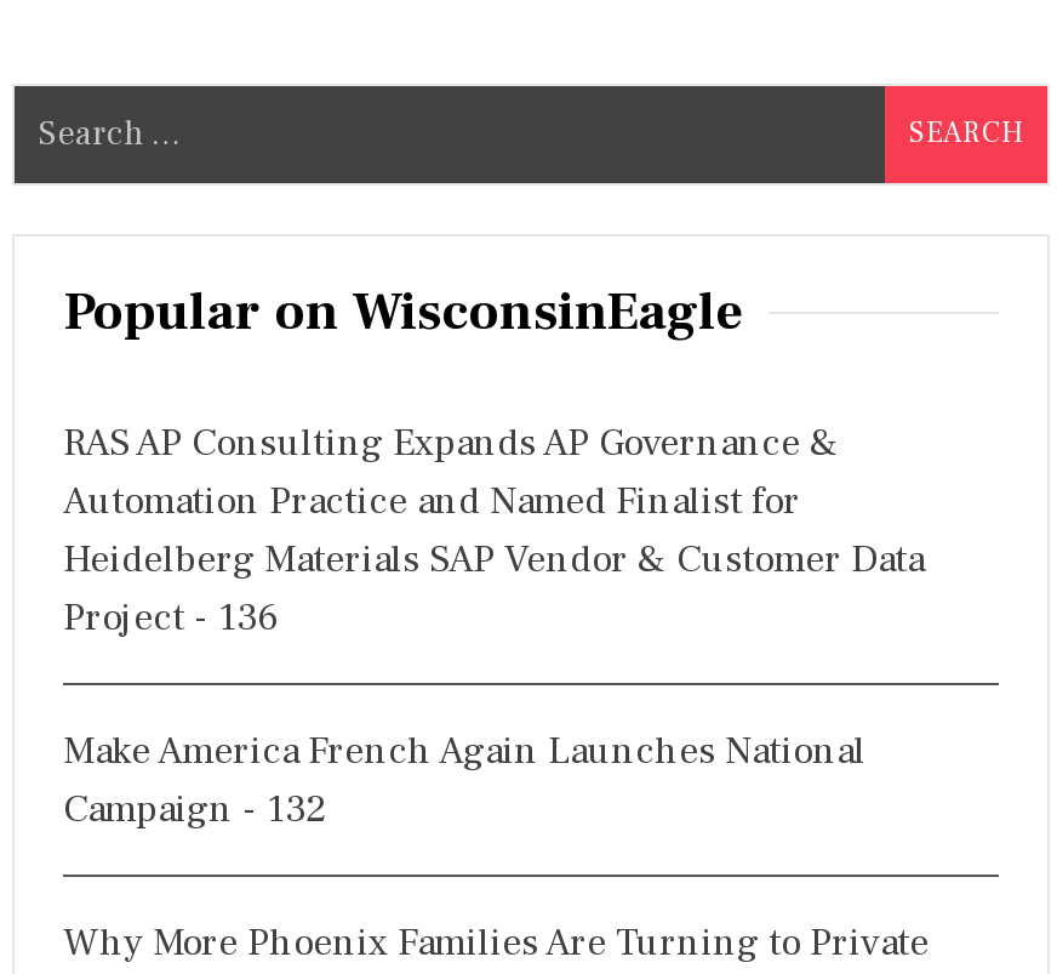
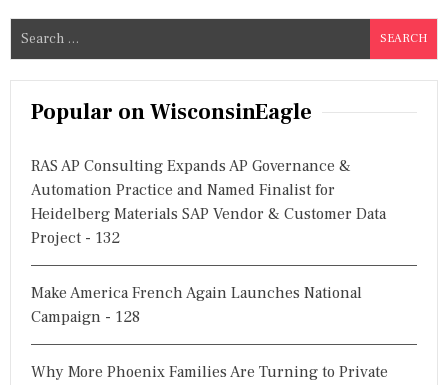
- Project - 136
+ Project - 132

- Campaign - 132
+ Campaign - 128
